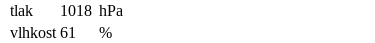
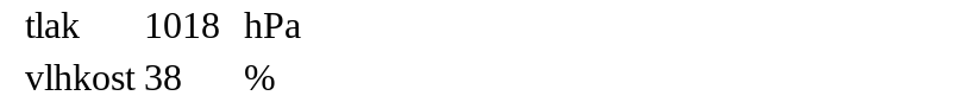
- vlhkost 61
+ vlhkost 38
